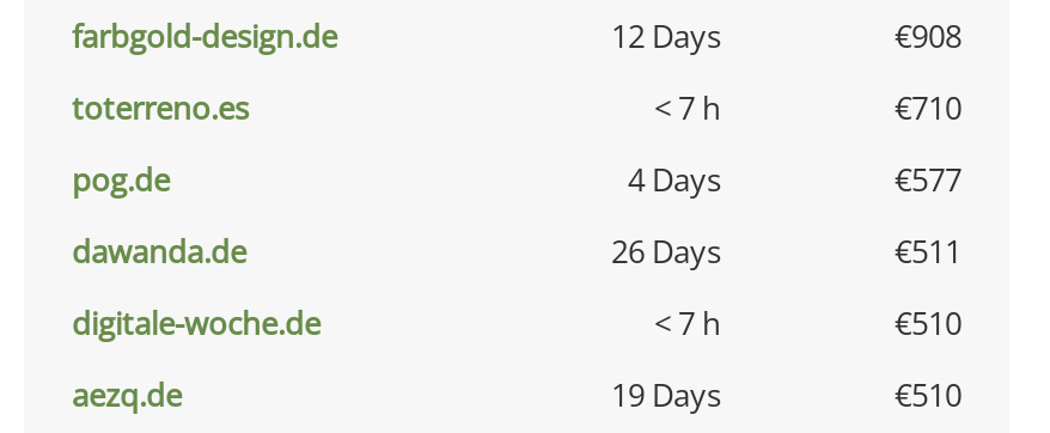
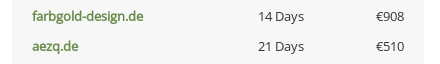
- 12 Days
+ 14 Days

- toterreno.es
- < 7 h
- €710
- pog.de
- 4 Days
- €577
- dawanda.de
- 26 Days
- €511
- digitale-woche.de
- < 7 h
- €510

- 19 Days
+ 21 Days
